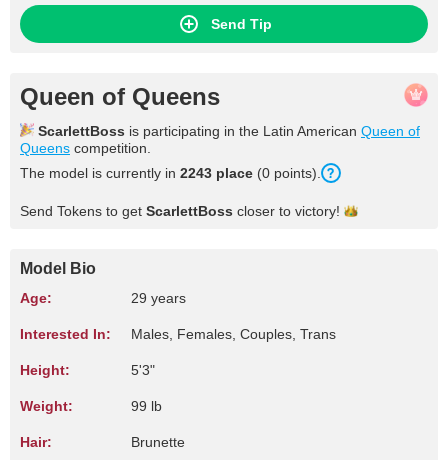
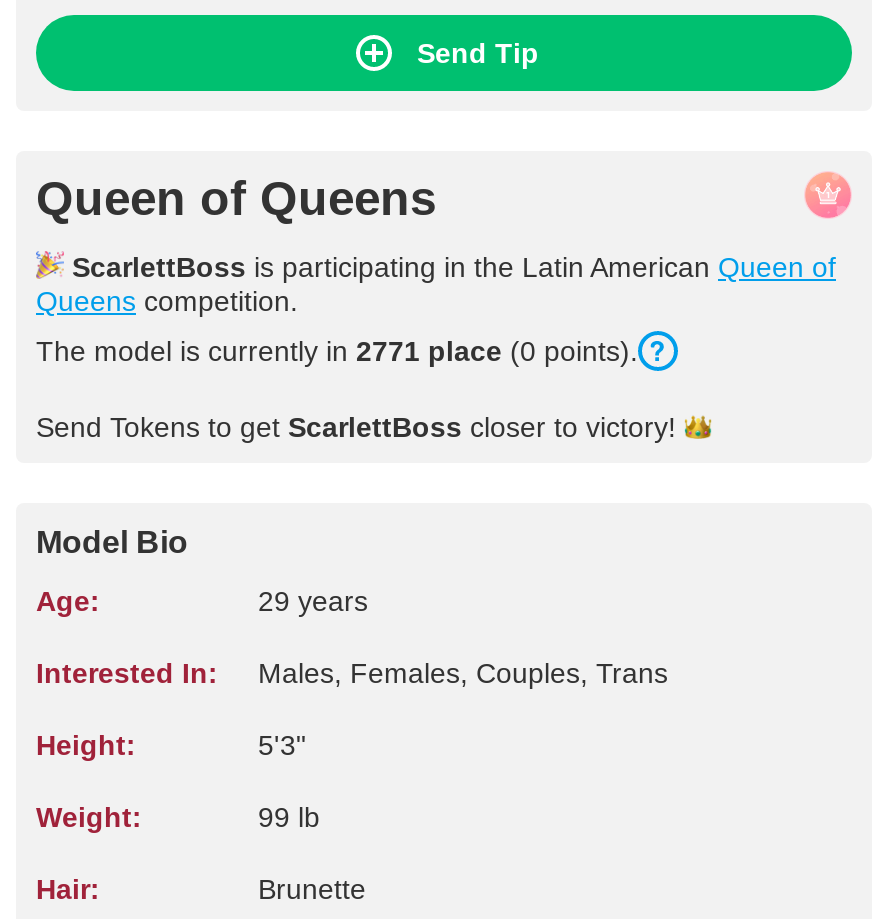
- The model is currently in 2243 place (0 points).
+ The model is currently in 2771 place (0 points).
